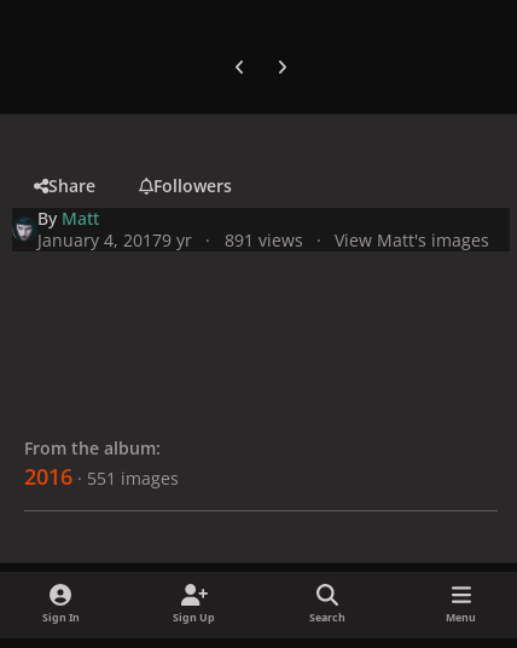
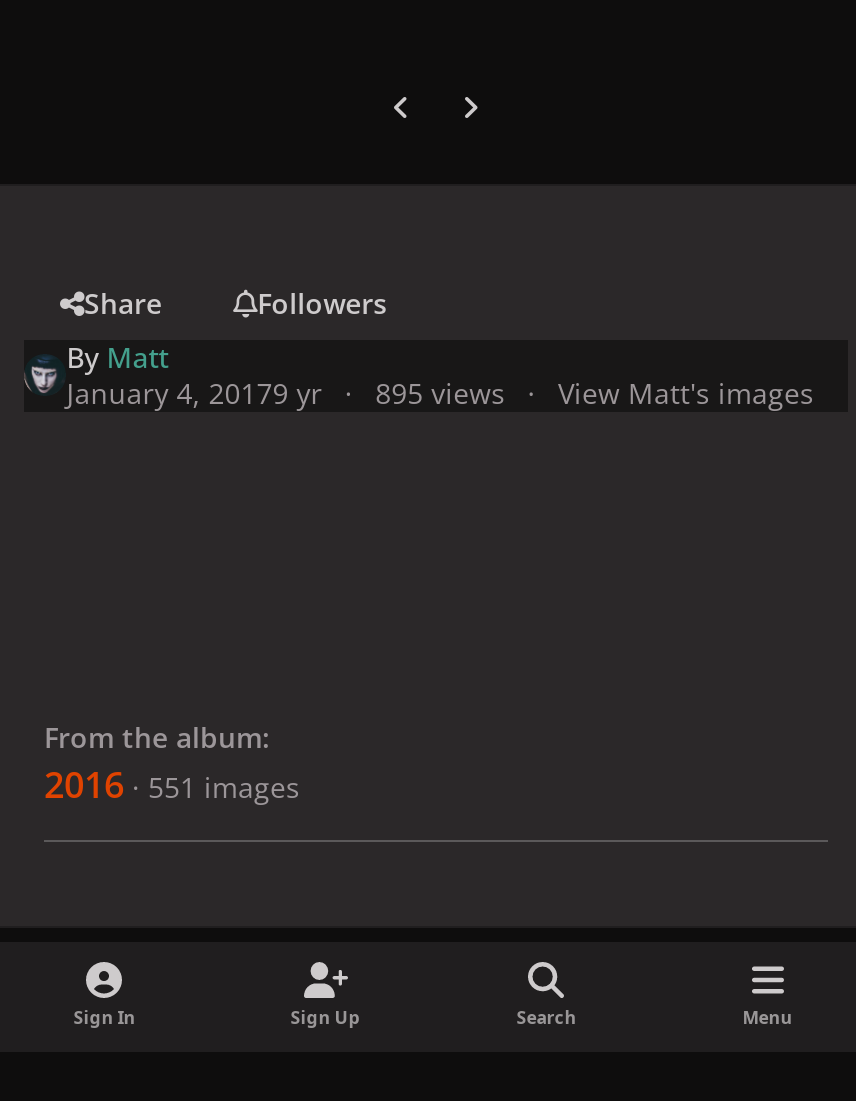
- January 4, 20179 yr 891 views View Matt's images
+ January 4, 20179 yr 895 views View Matt's images
